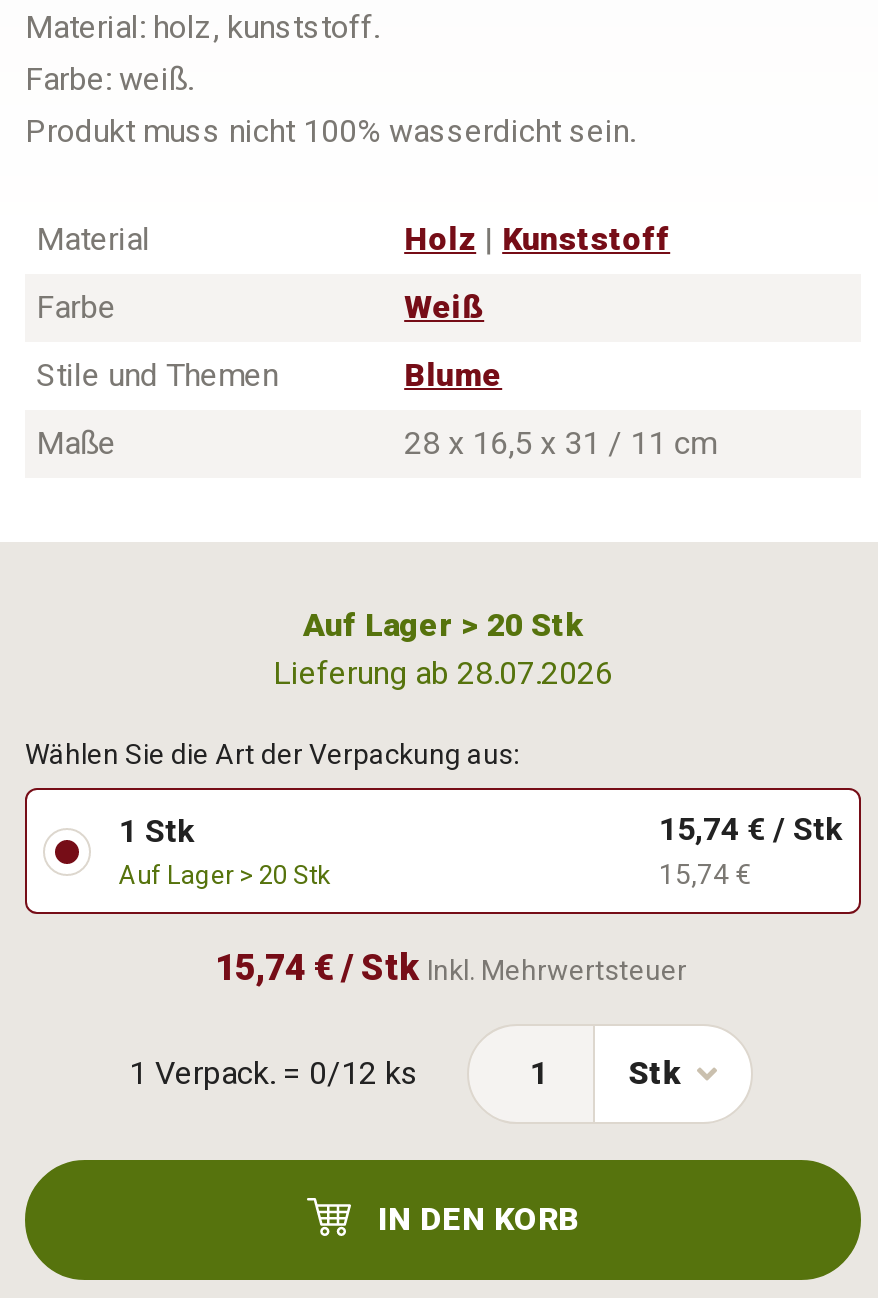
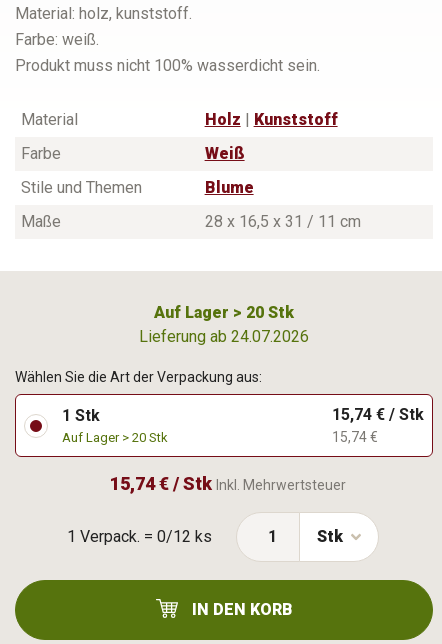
- Lieferung ab 28.07.2026
+ Lieferung ab 24.07.2026
